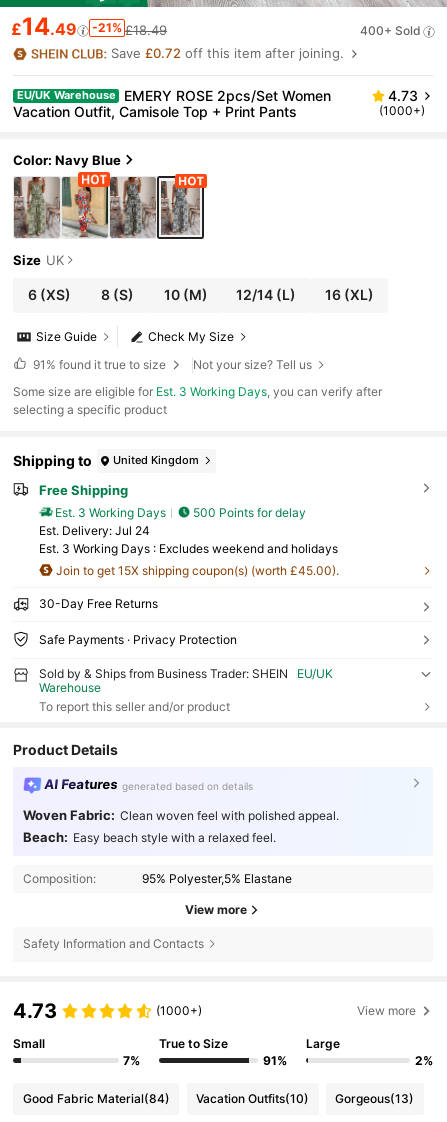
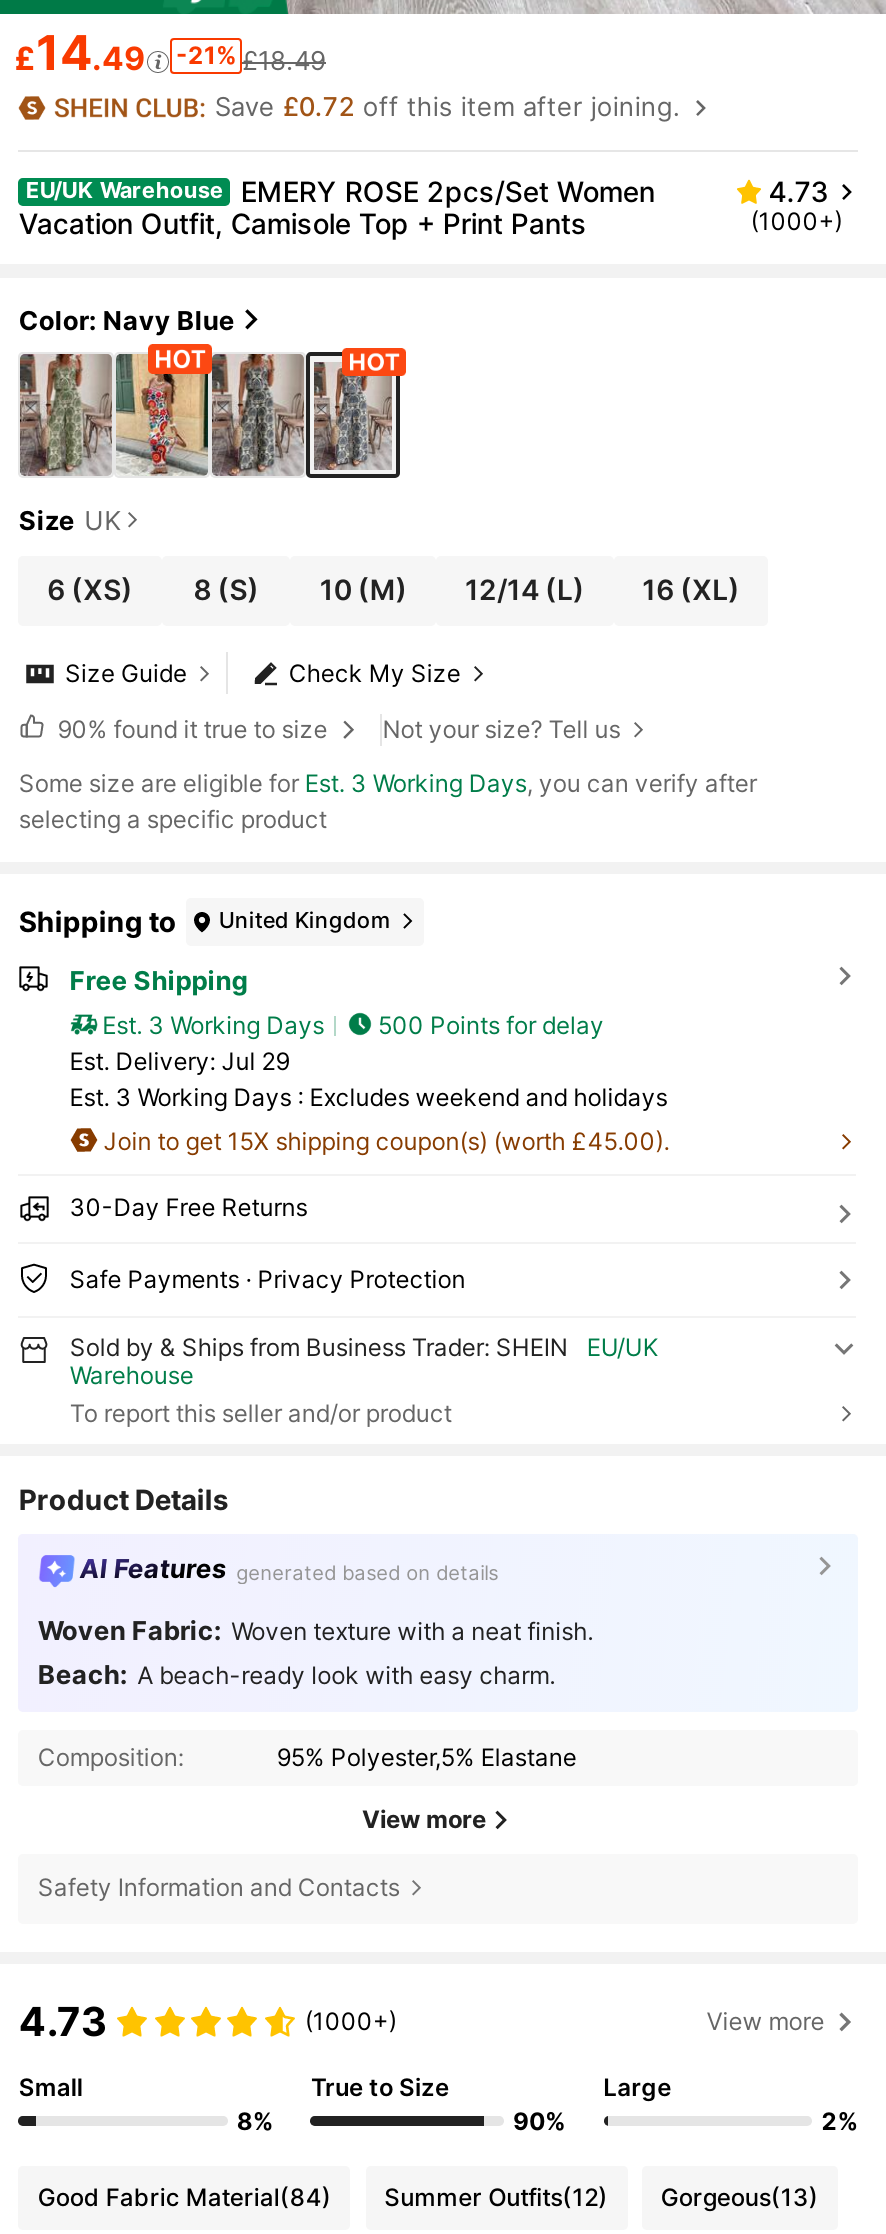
- 400+ Sold

- 91% found it true to size
+ 90% found it true to size

- Est. Delivery: Jul 24
+ Est. Delivery: Jul 29

- Woven Fabric: Clean woven feel with polished appeal.
- Beach: Easy beach style with a relaxed feel.
+ Woven Fabric: Woven texture with a neat finish.
+ Beach: A beach-ready look with easy charm.

- 7%
+ 8%

- 91%
+ 90%

- Vacation Outfits(10)
+ Summer Outfits(12)
